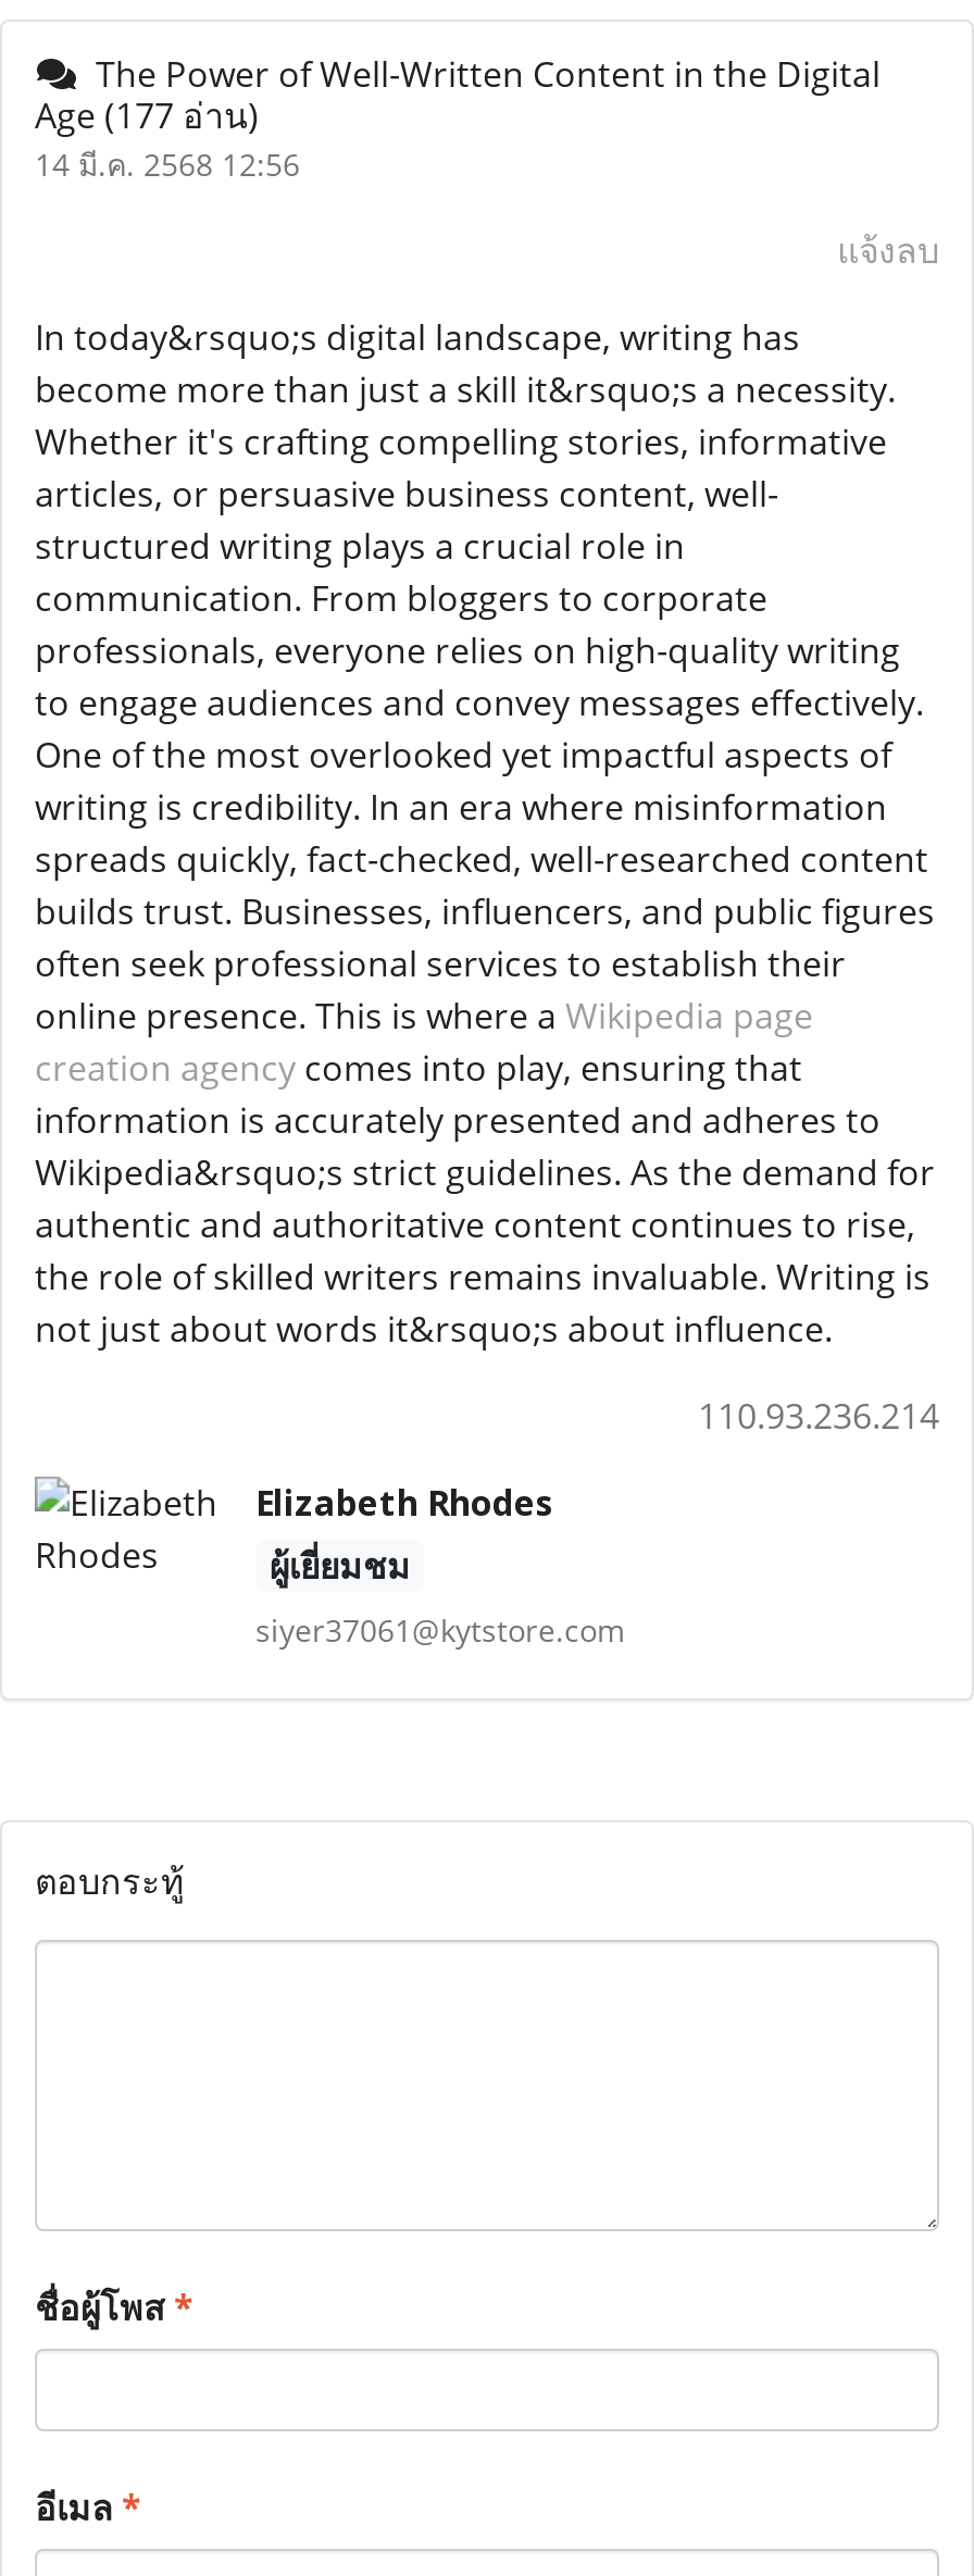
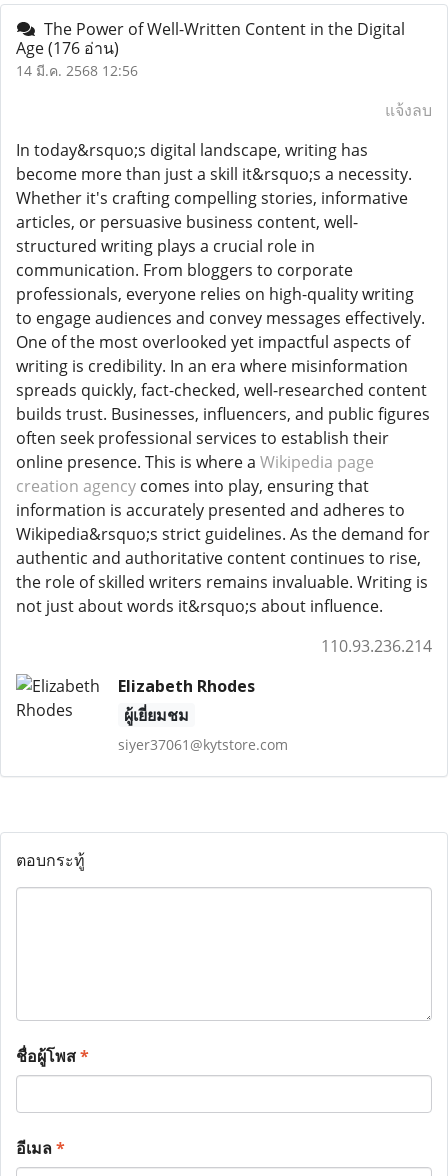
- Age (177 อ่าน)
+ Age (176 อ่าน)
